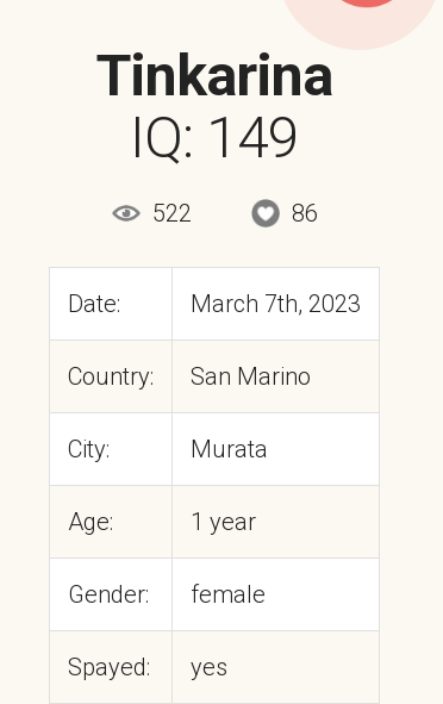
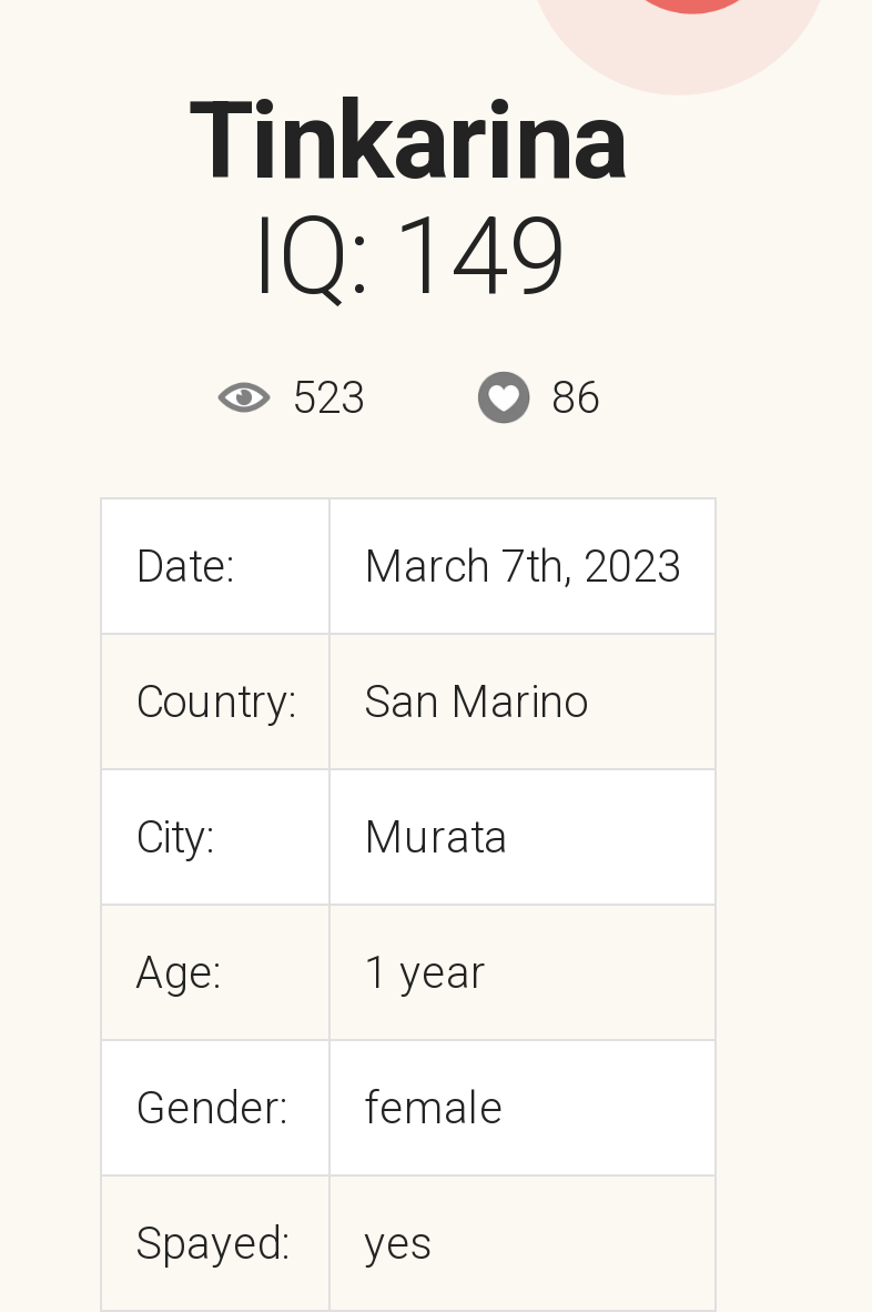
- 522
+ 523
